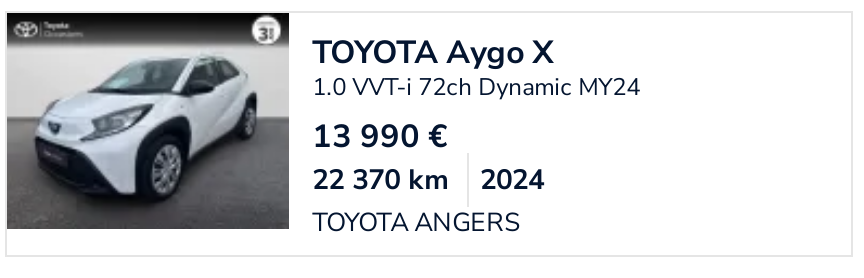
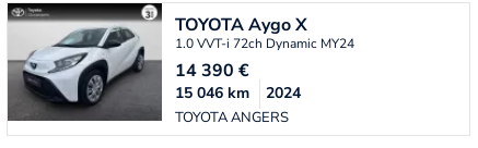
- 13 990 €
+ 14 390 €

- 22 370 km 2024
+ 15 046 km 2024
